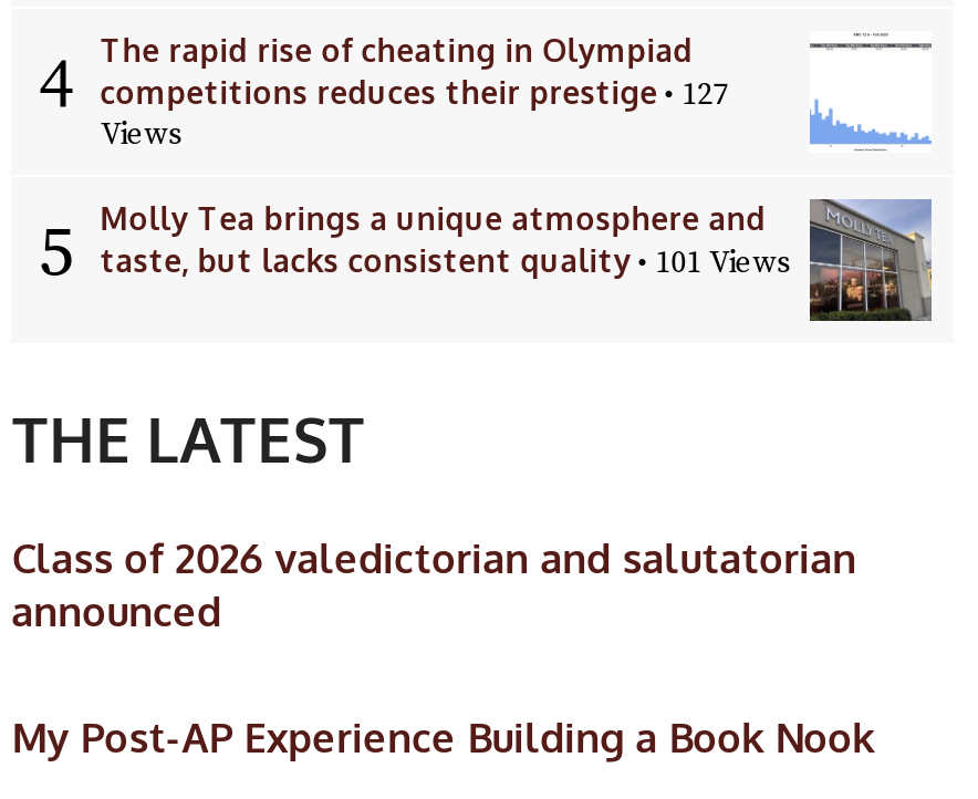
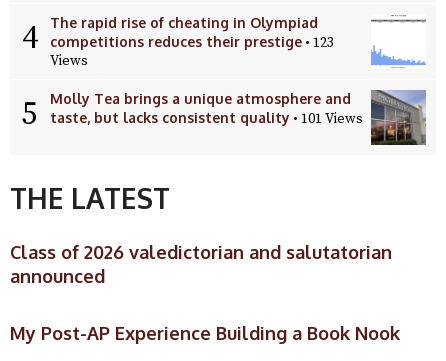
- competitions reduces their prestige • 127
+ competitions reduces their prestige • 123
